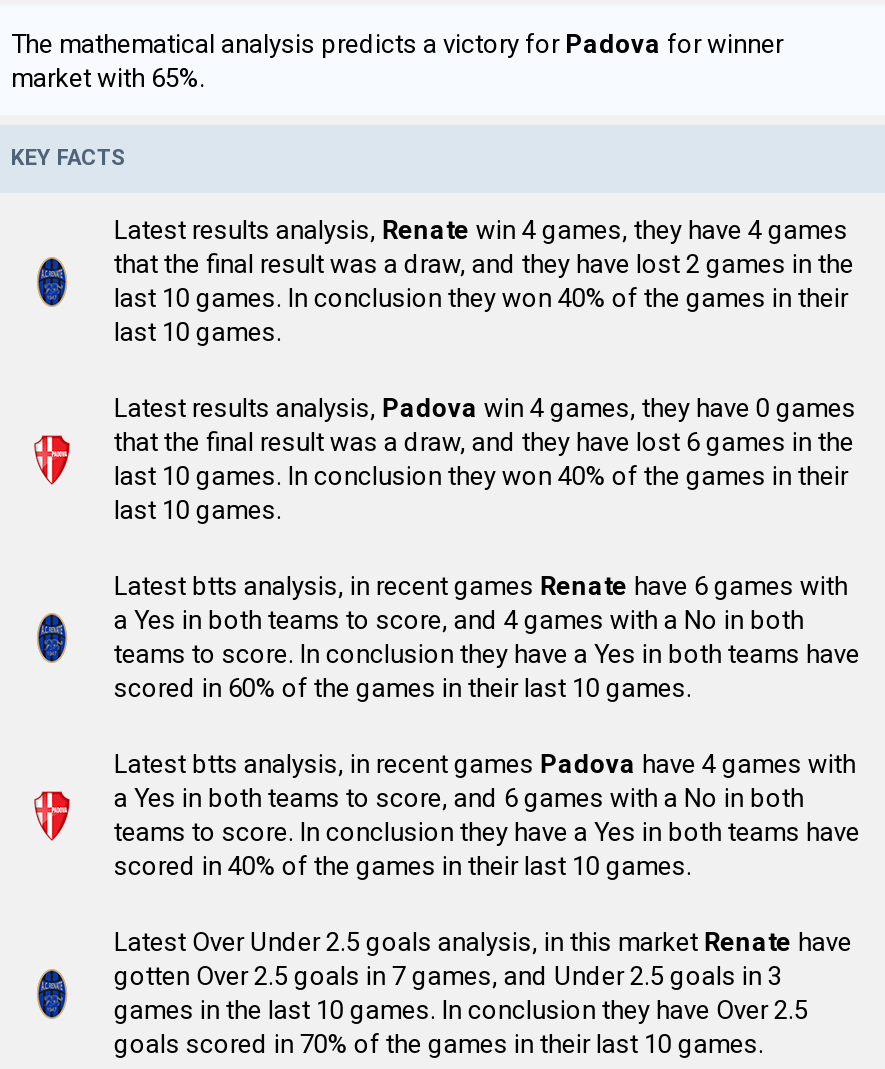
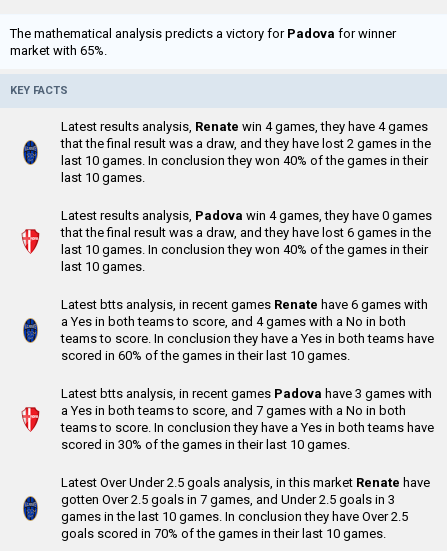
- Latest btts analysis, in recent games Padova have 4 games with
+ Latest btts analysis, in recent games Padova have 3 games with

- a Yes in both teams to score, and 6 games with a No in both
+ a Yes in both teams to score, and 7 games with a No in both

- scored in 40% of the games in their last 10 games.
+ scored in 30% of the games in their last 10 games.
